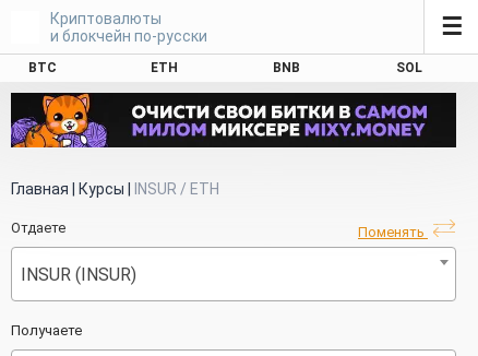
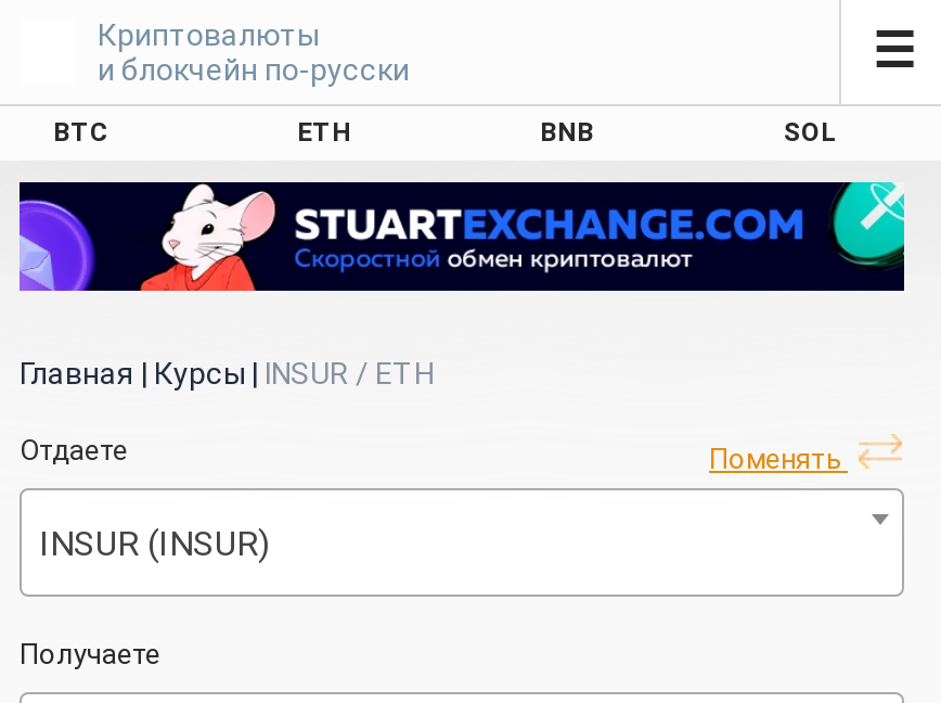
- [image]
+ [image]
